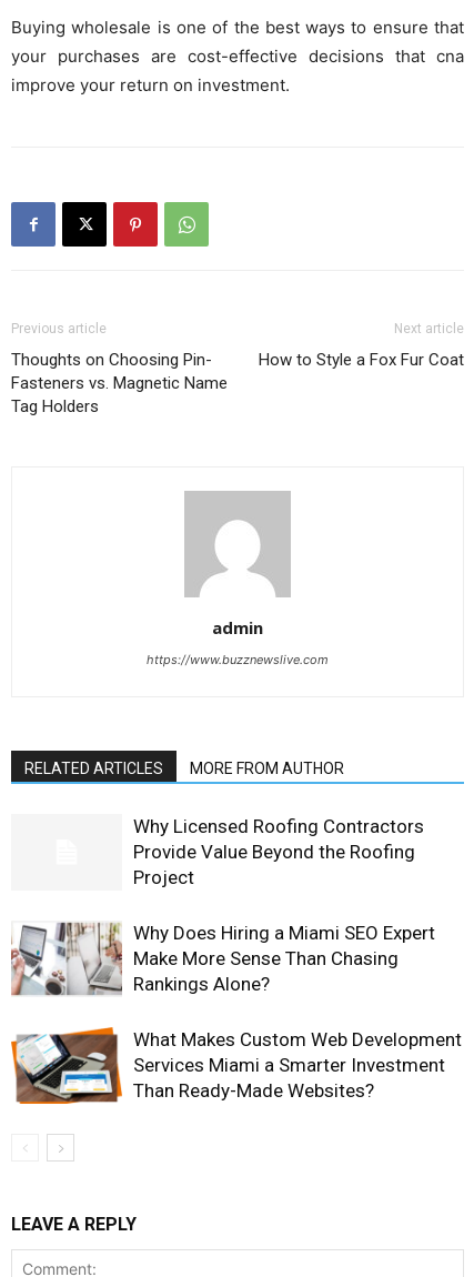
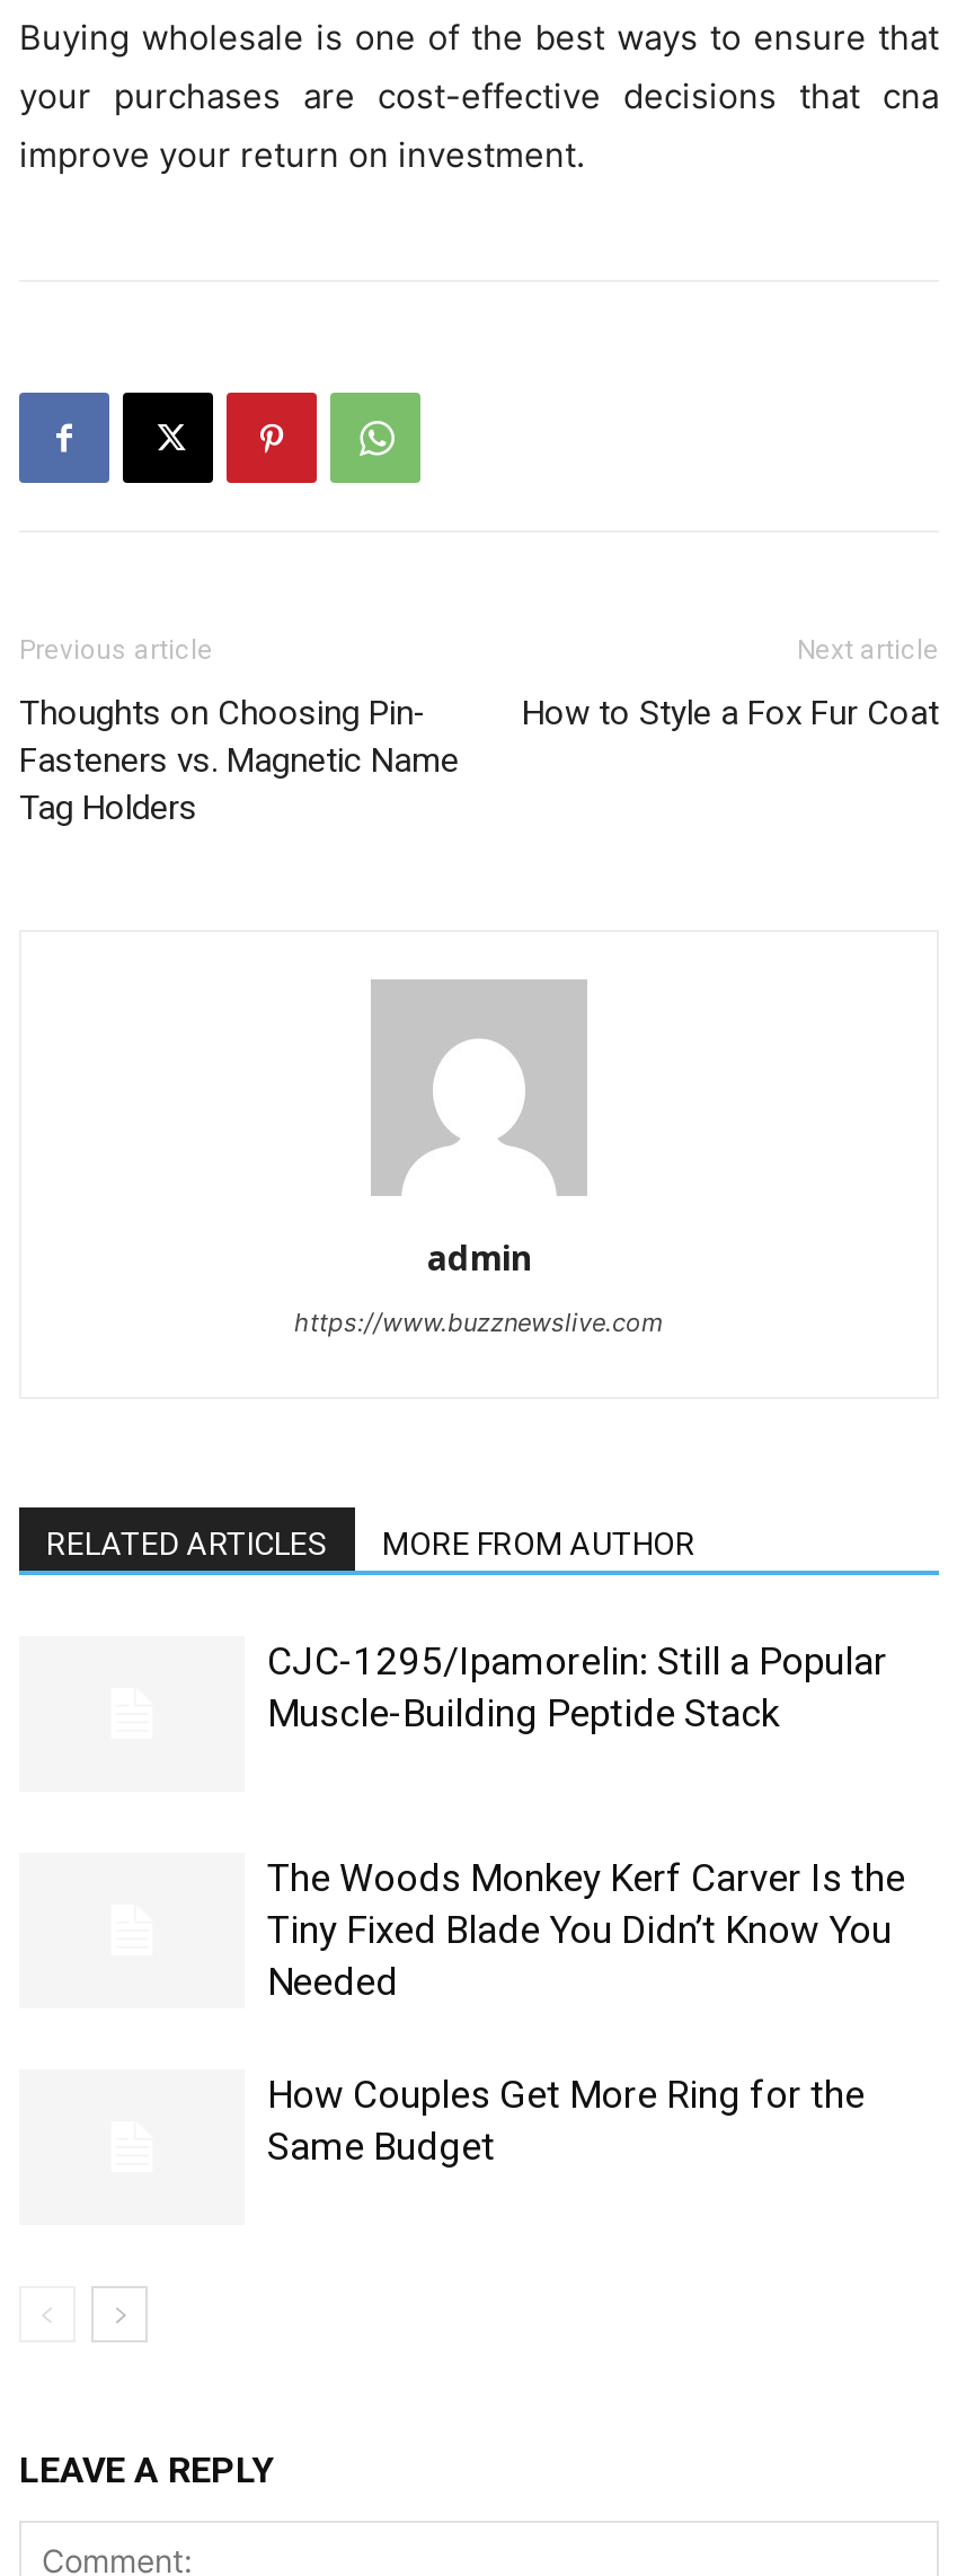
- Why Licensed Roofing Contractors
- Provide Value Beyond the Roofing
- Project
+ CJC-1295/Ipamorelin: Still a Popular
+ Muscle-Building Peptide Stack

- [image]

- Why Does Hiring a Miami SEO Expert
- Make More Sense Than Chasing
- Rankings Alone?
+ The Woods Monkey Kerf Carver Is the
+ Tiny Fixed Blade You Didn’t Know You
+ Needed

- [image]

- What Makes Custom Web Development
- Services Miami a Smarter Investment
- Than Ready-Made Websites?
+ How Couples Get More Ring for the
+ Same Budget
